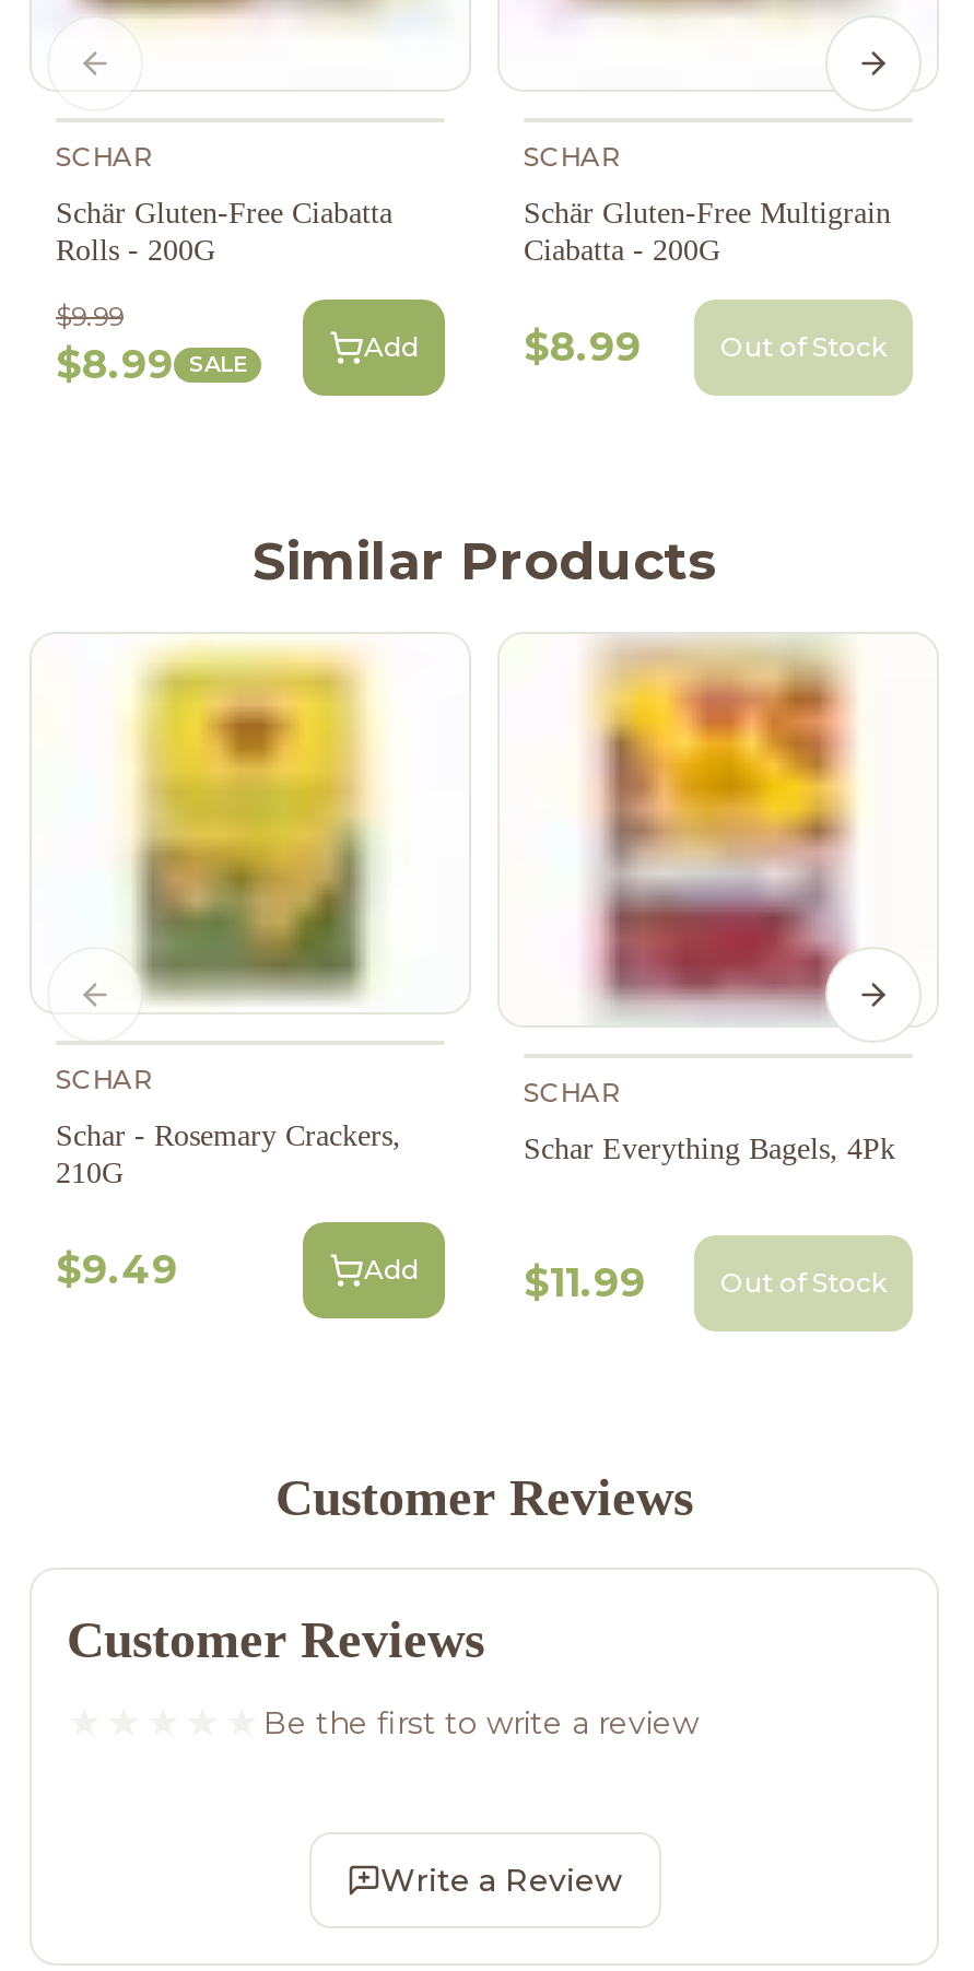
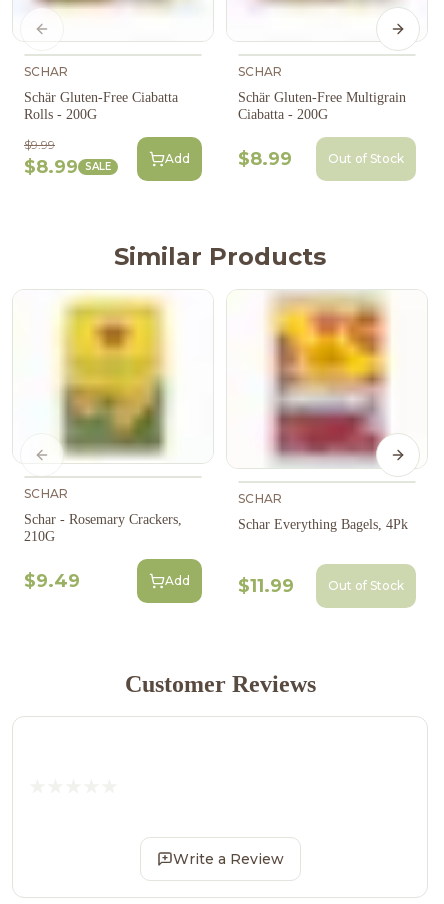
- Customer Reviews
- Be the first to write a review
